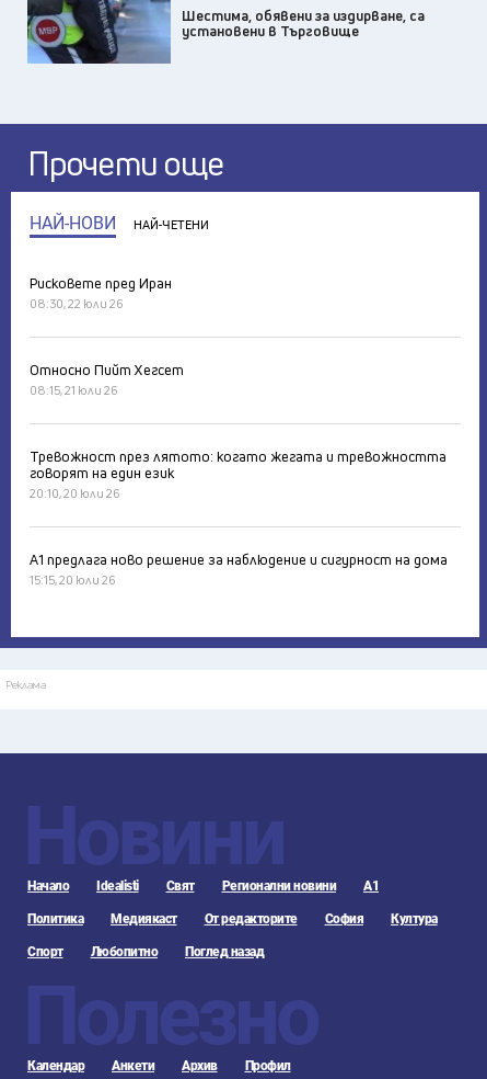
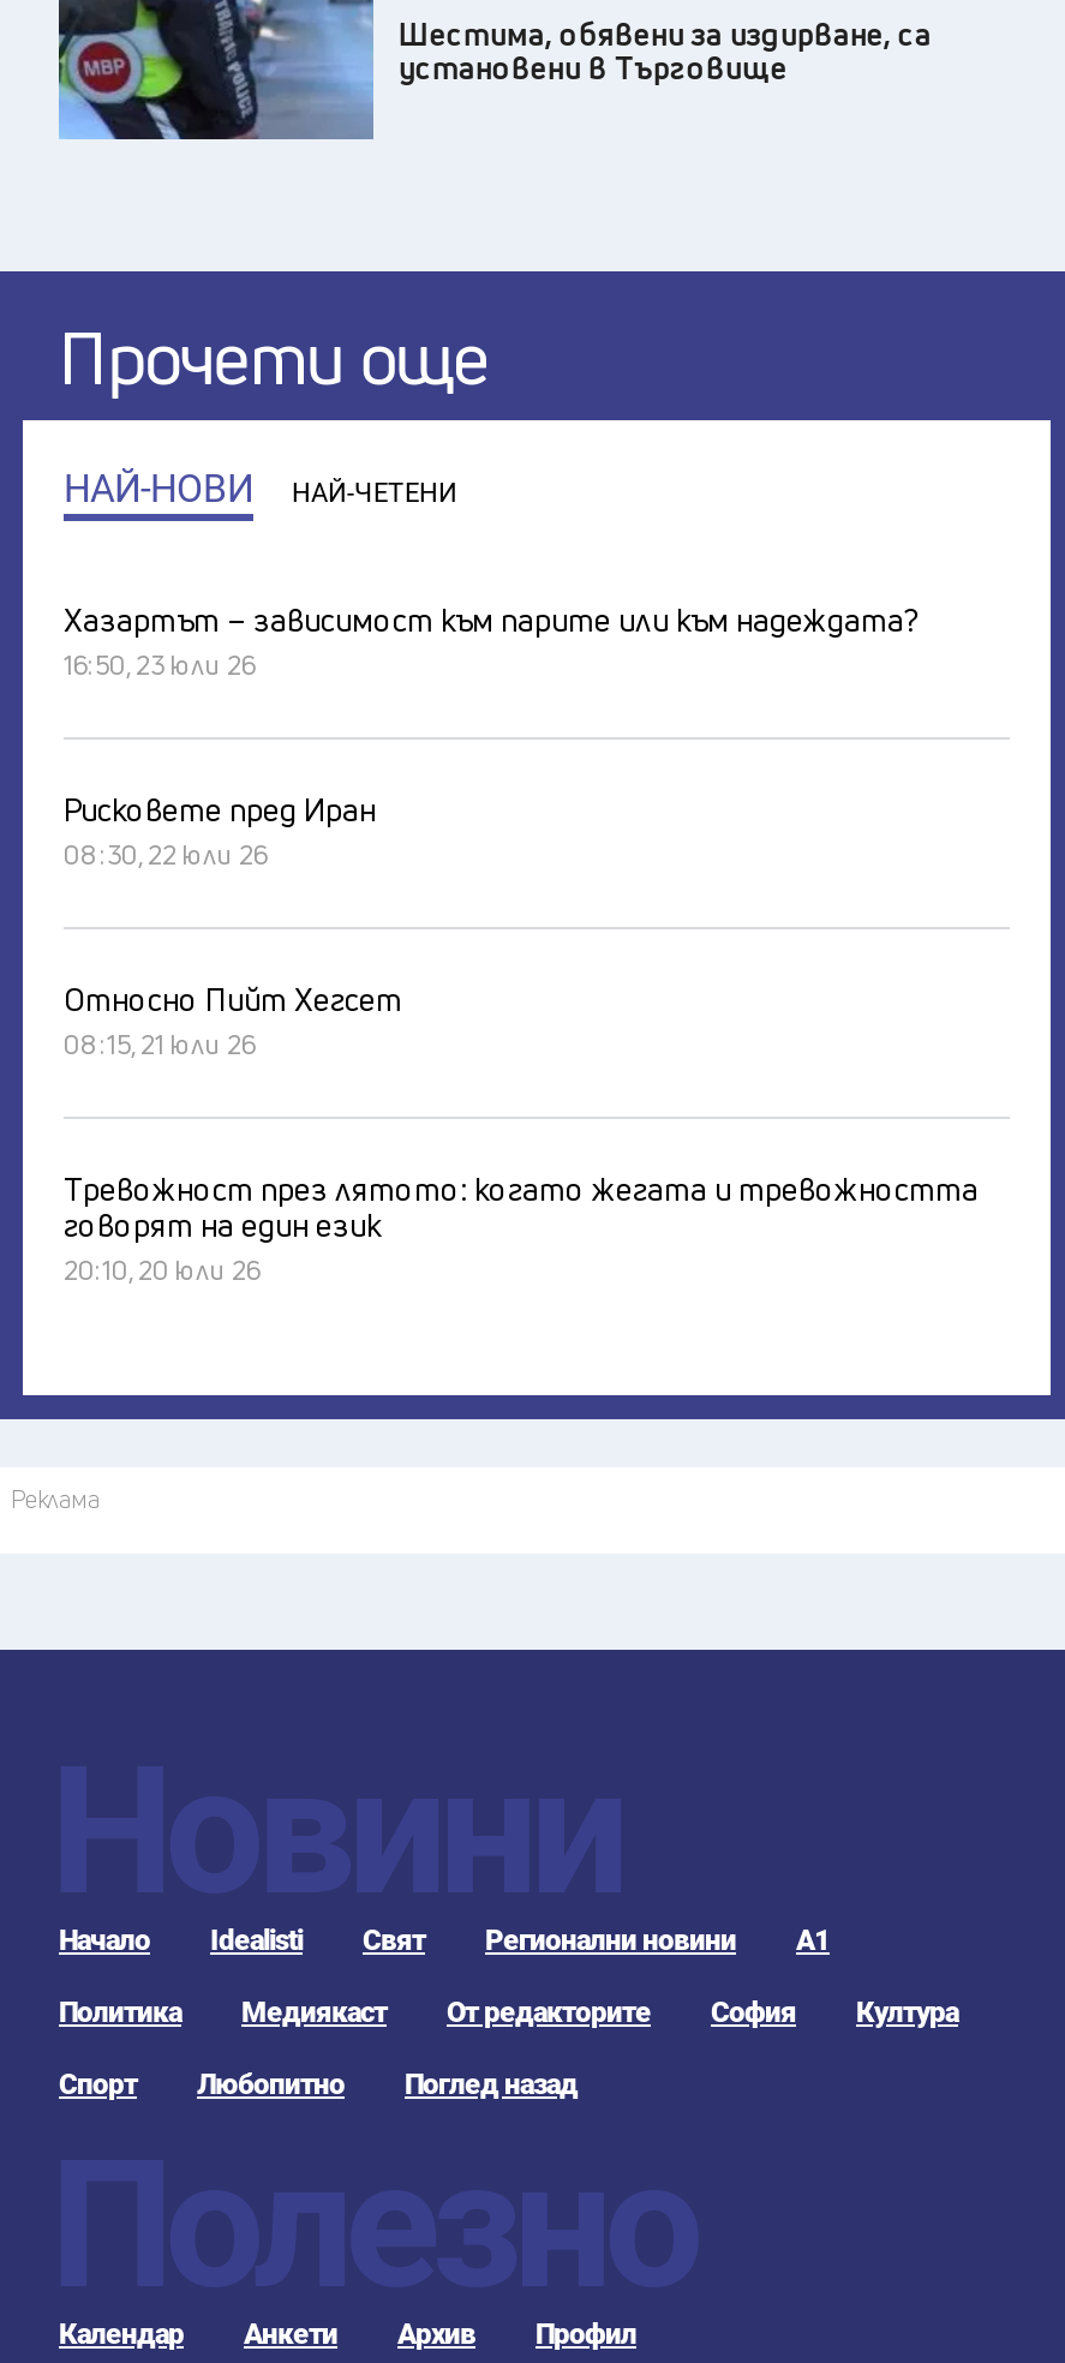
+ Хазартът – зависимост към парите или към надеждата?
+ 16:50, 23 юли 26

moved down: Рисковете пред Иран | 08:30, 22 юли 26 | Относно Пийт Хегсет | 08:15, 21 юли 26 | Тревожност през лятото: когато жегата и тревожността | говорят на един език | 20:10, 20 юли 26

- А1 предлага ново решение за наблюдение и сигурност на дома
- 15:15, 20 юли 26
